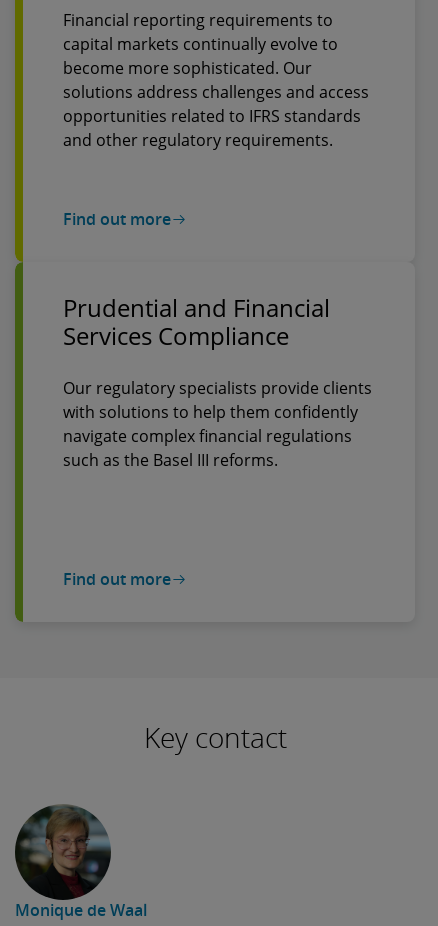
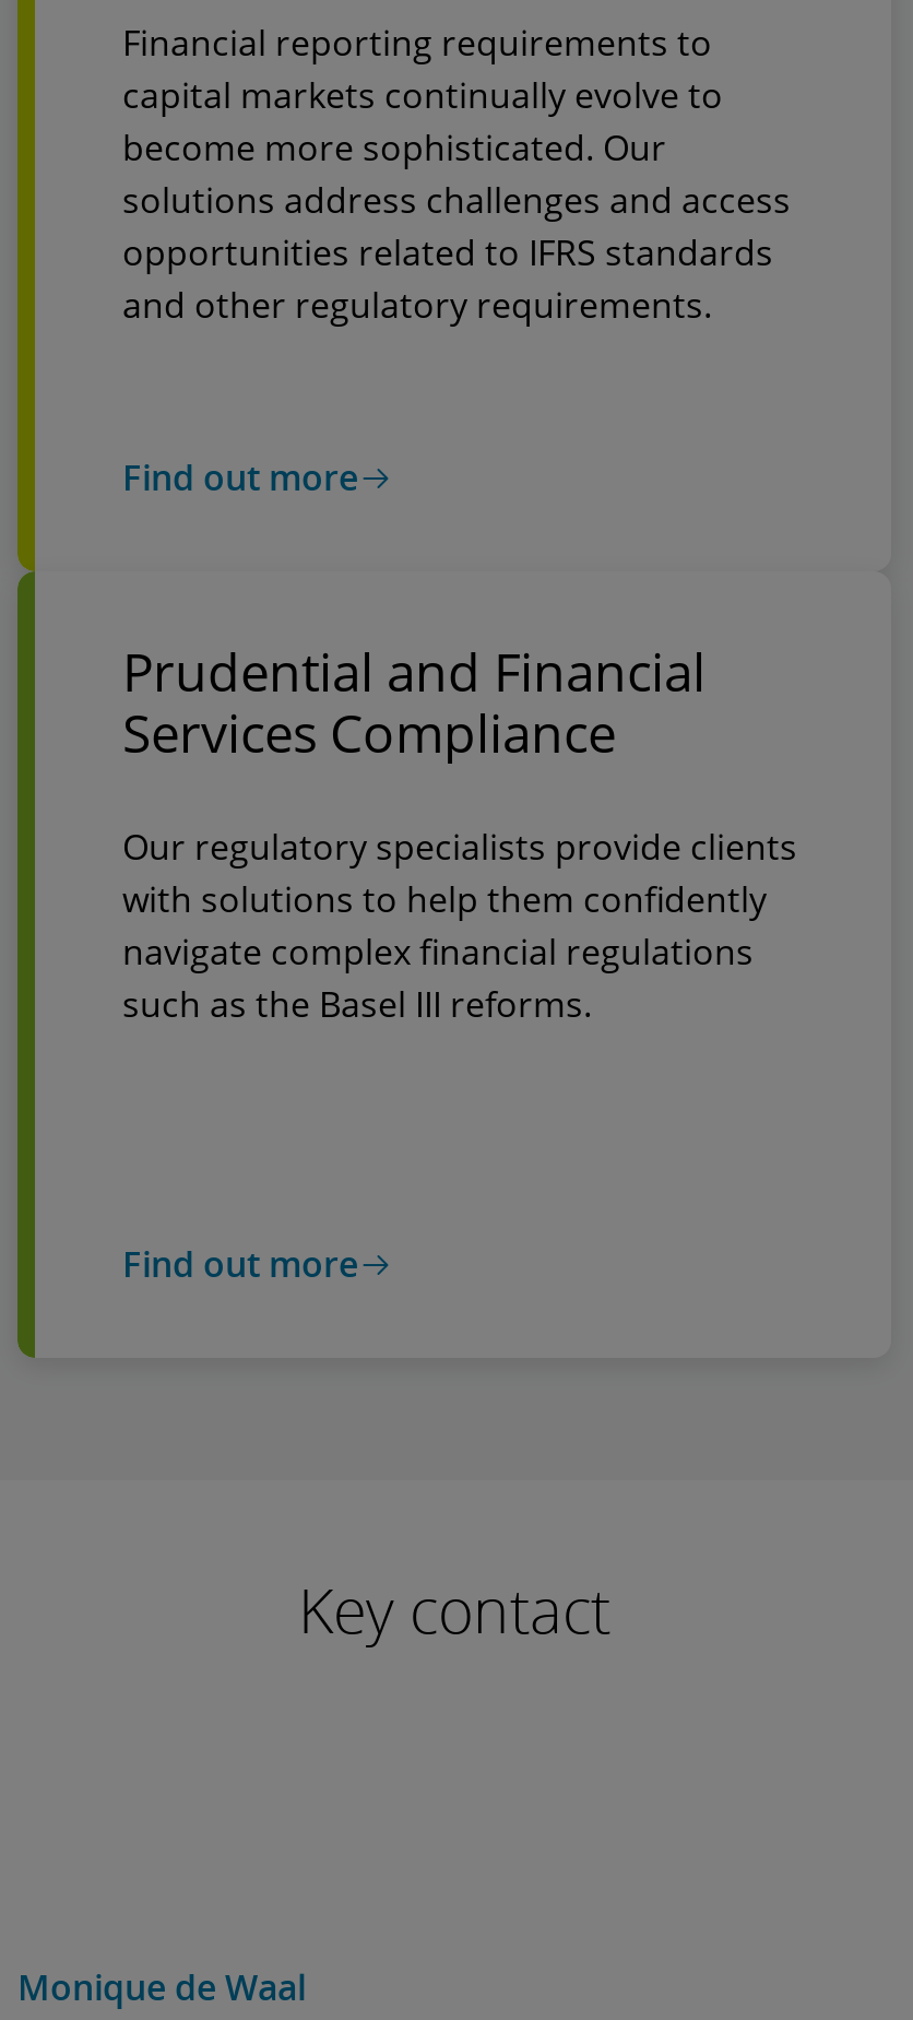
- [image]
